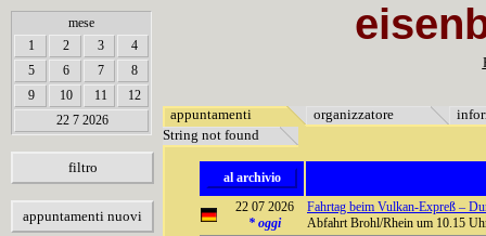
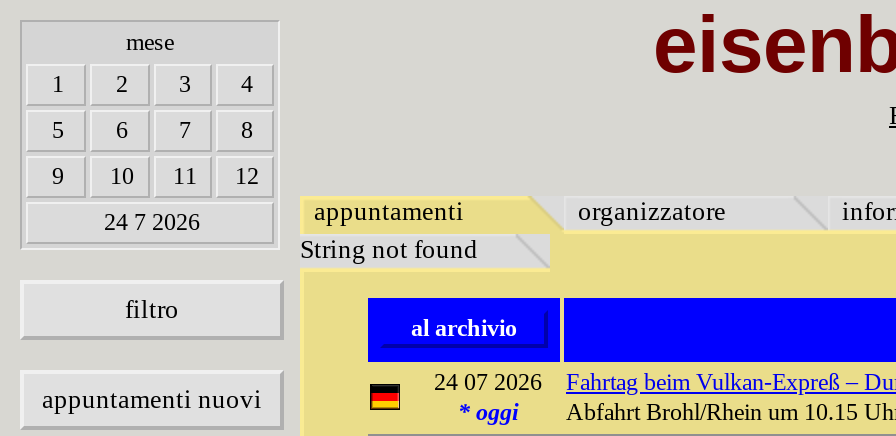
- 22 7 2026
+ 24 7 2026

- 22 07 2026
+ 24 07 2026
